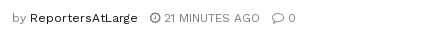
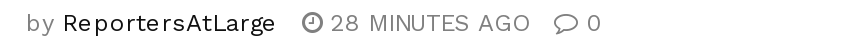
- by ReportersAtLarge 21 MINUTES AGO 0
+ by ReportersAtLarge 28 MINUTES AGO 0
